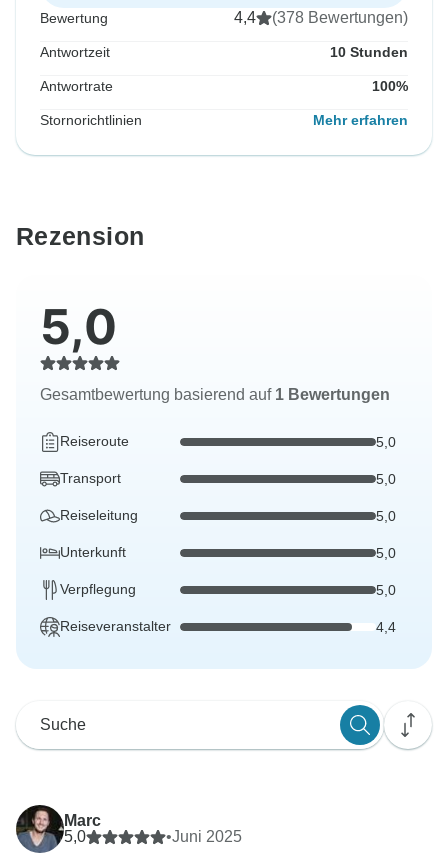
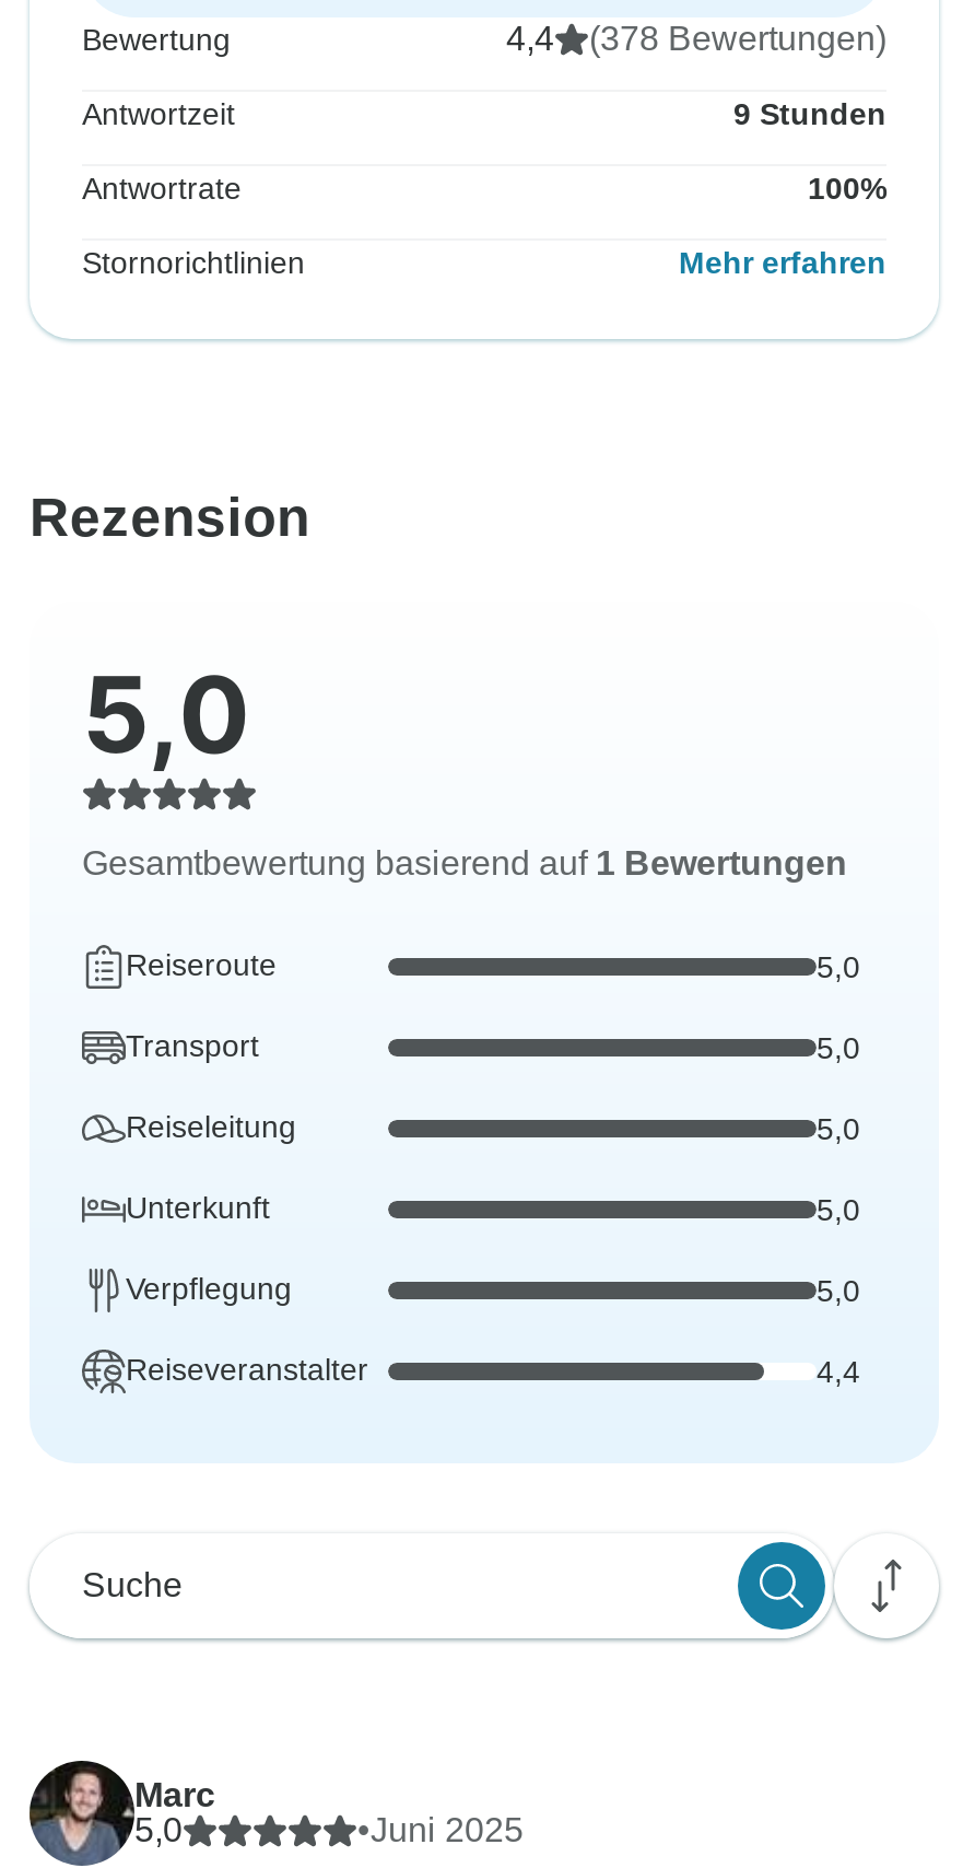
- 10 Stunden
+ 9 Stunden
